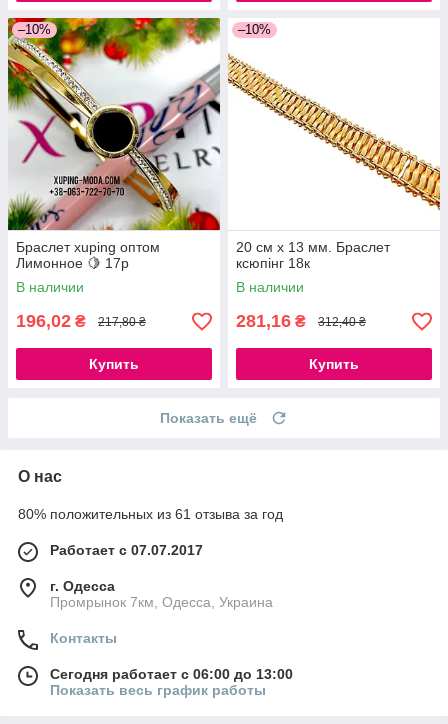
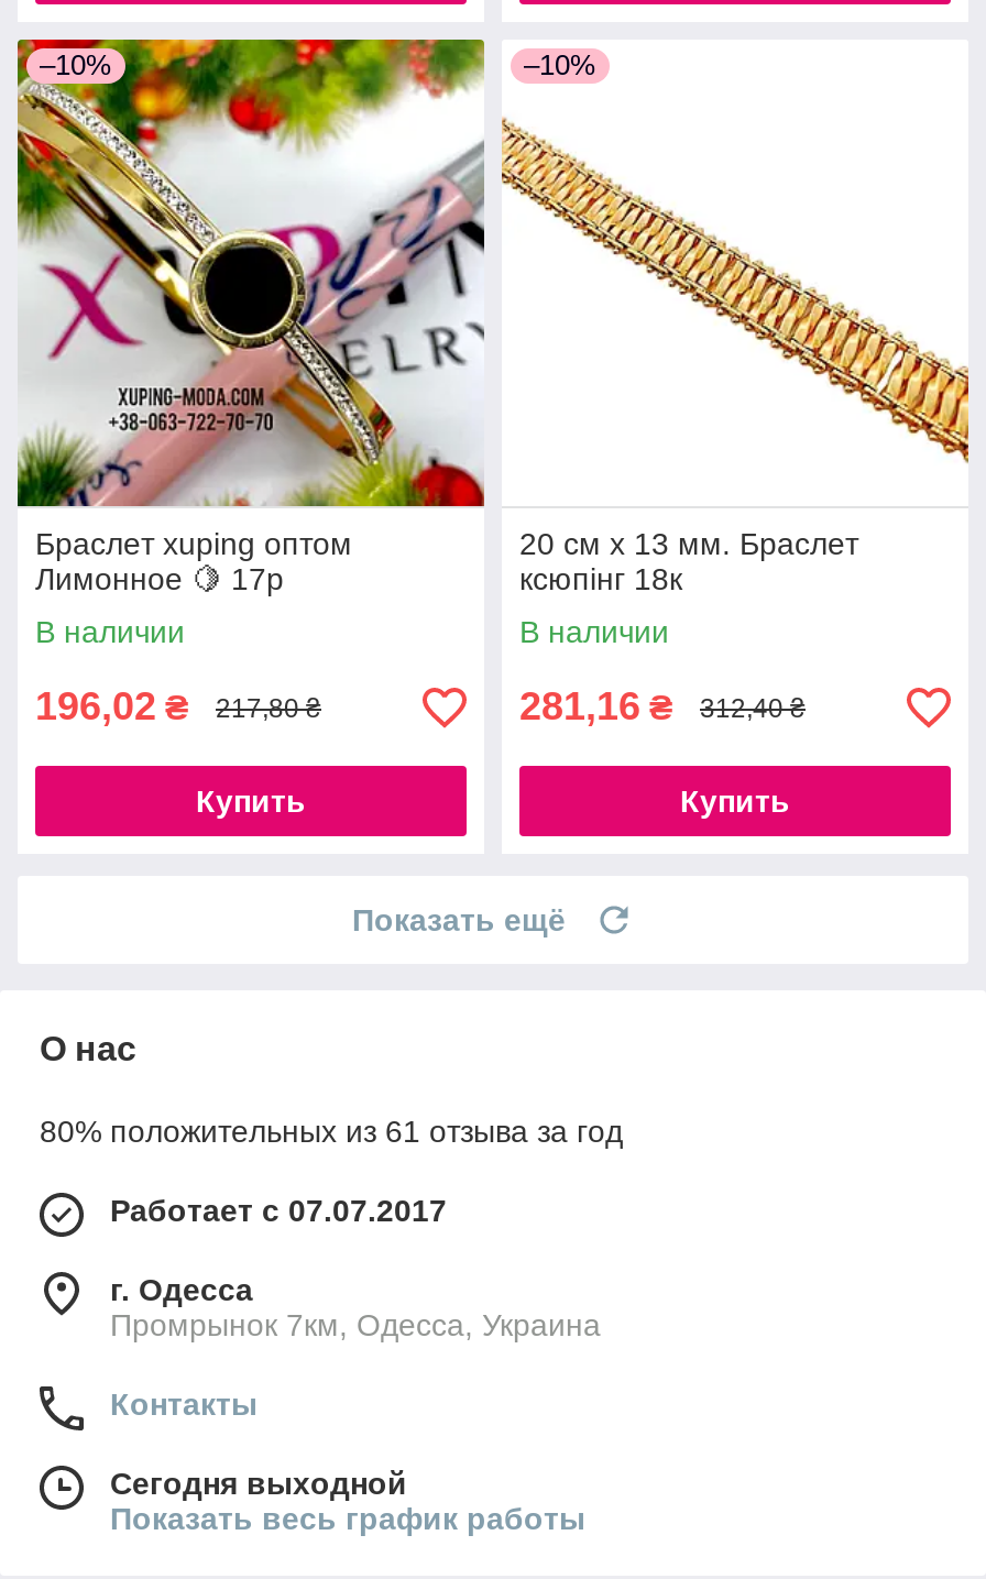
- Сегодня работает с 06:00 до 13:00
+ Сегодня выходной
